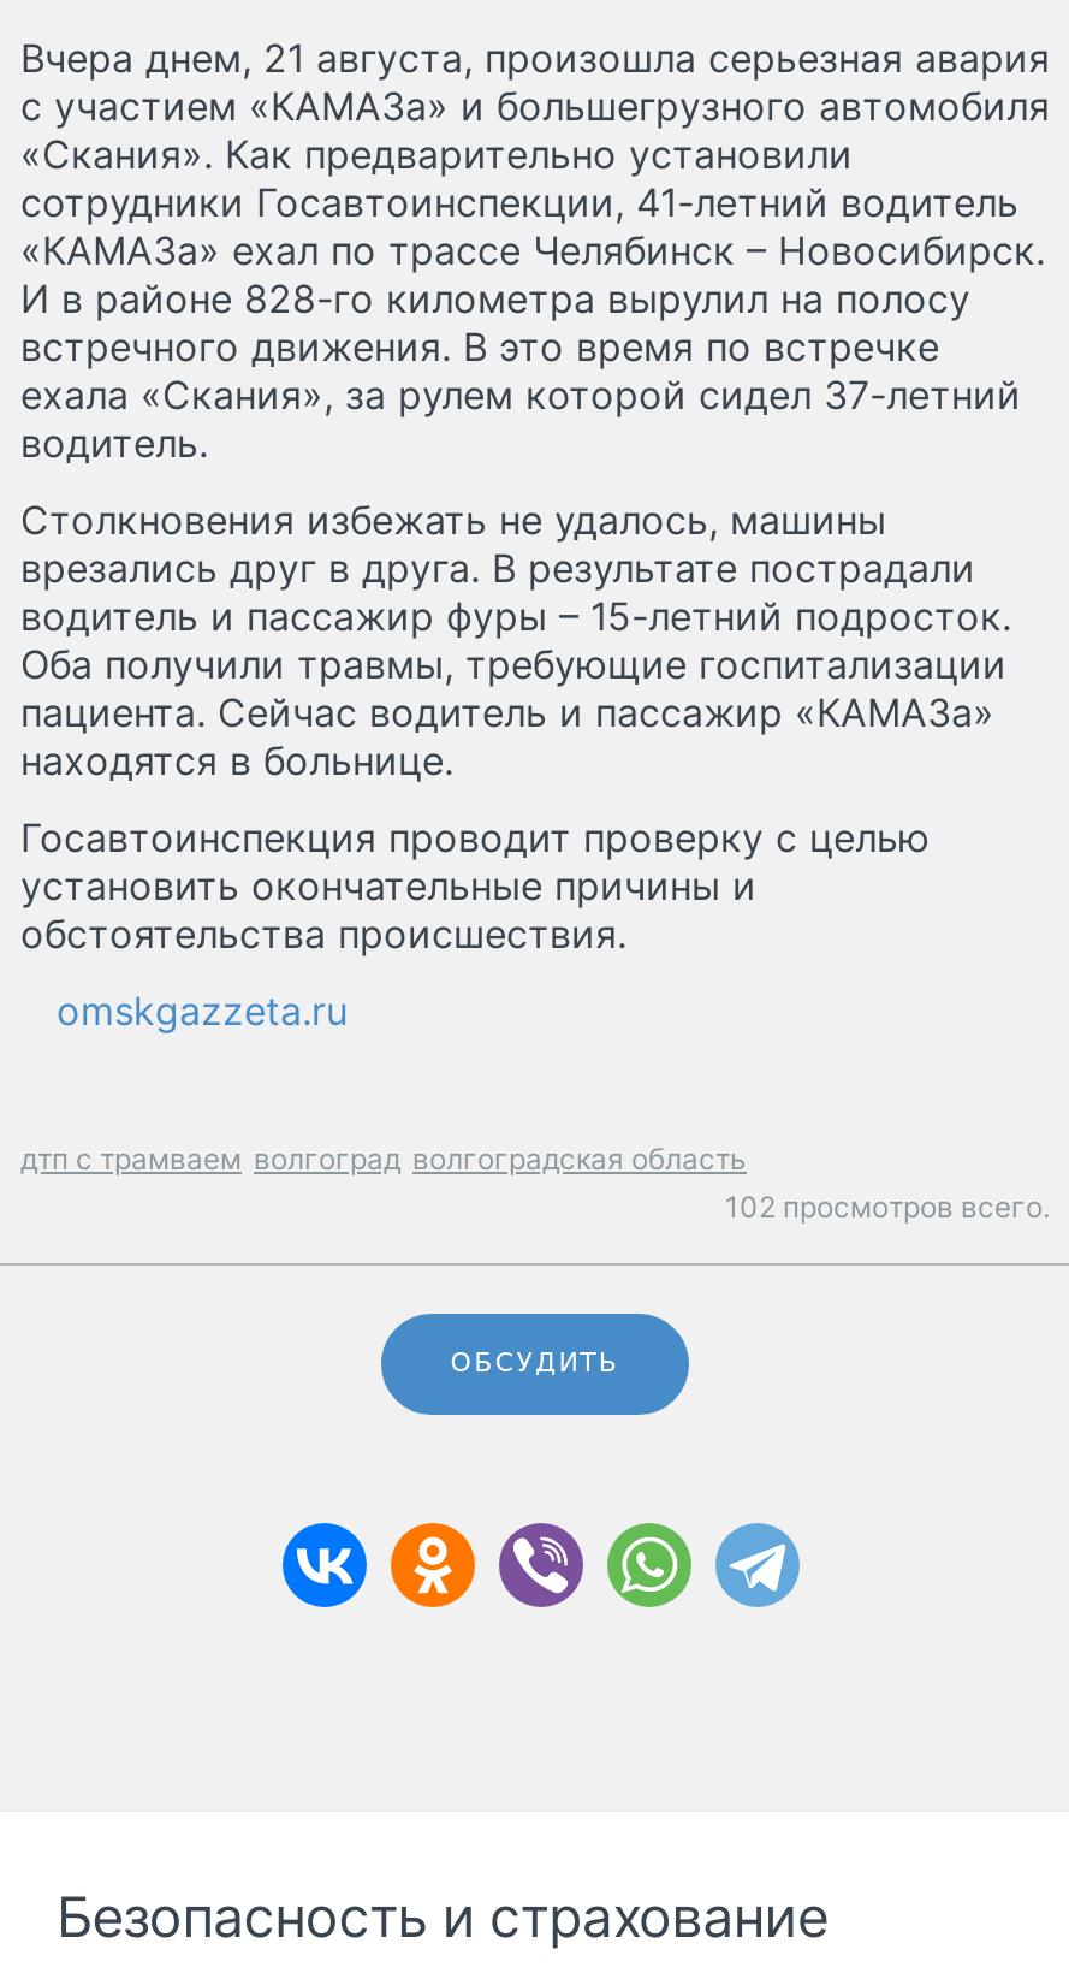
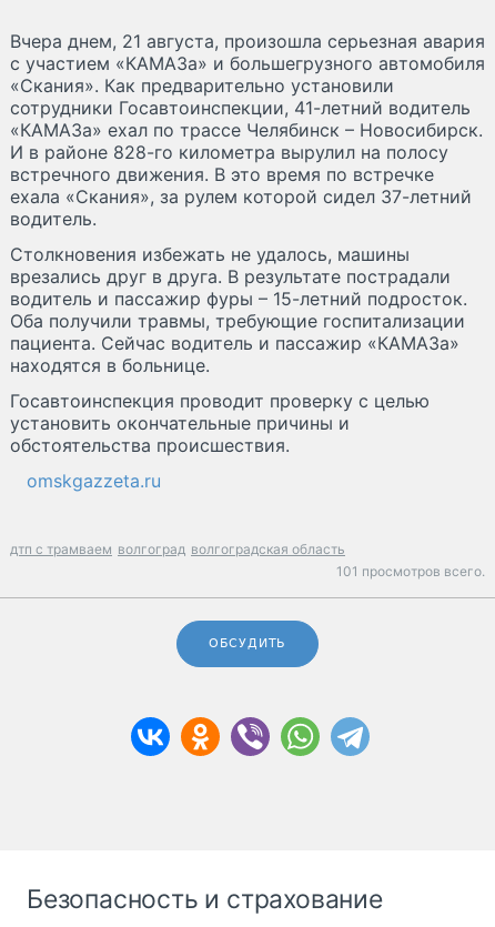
- 102 просмотров всего.
+ 101 просмотров всего.
